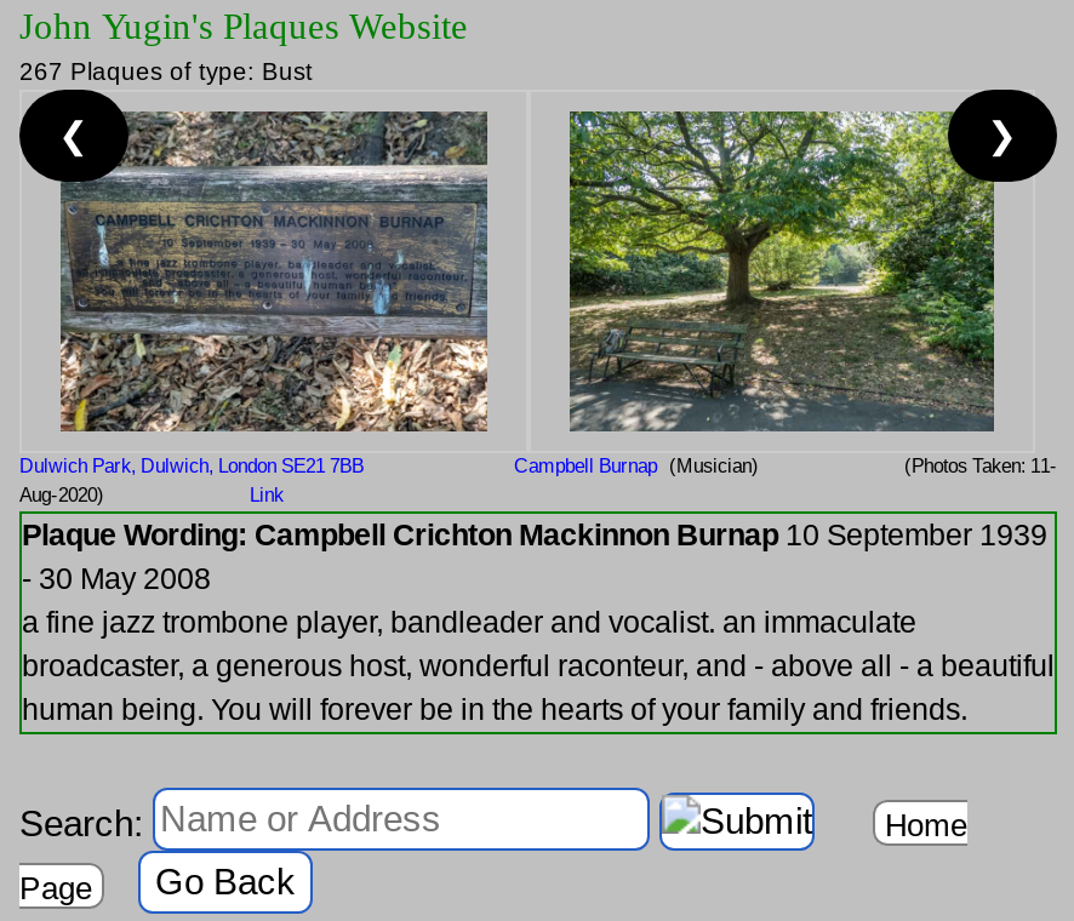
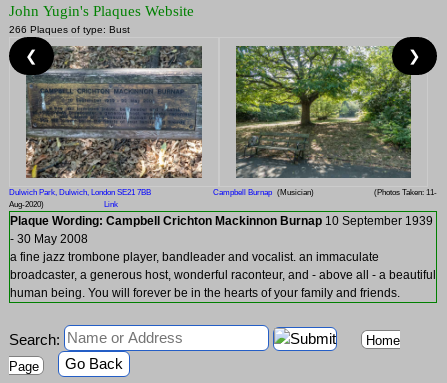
- 267 Plaques of type: Bust
+ 266 Plaques of type: Bust
